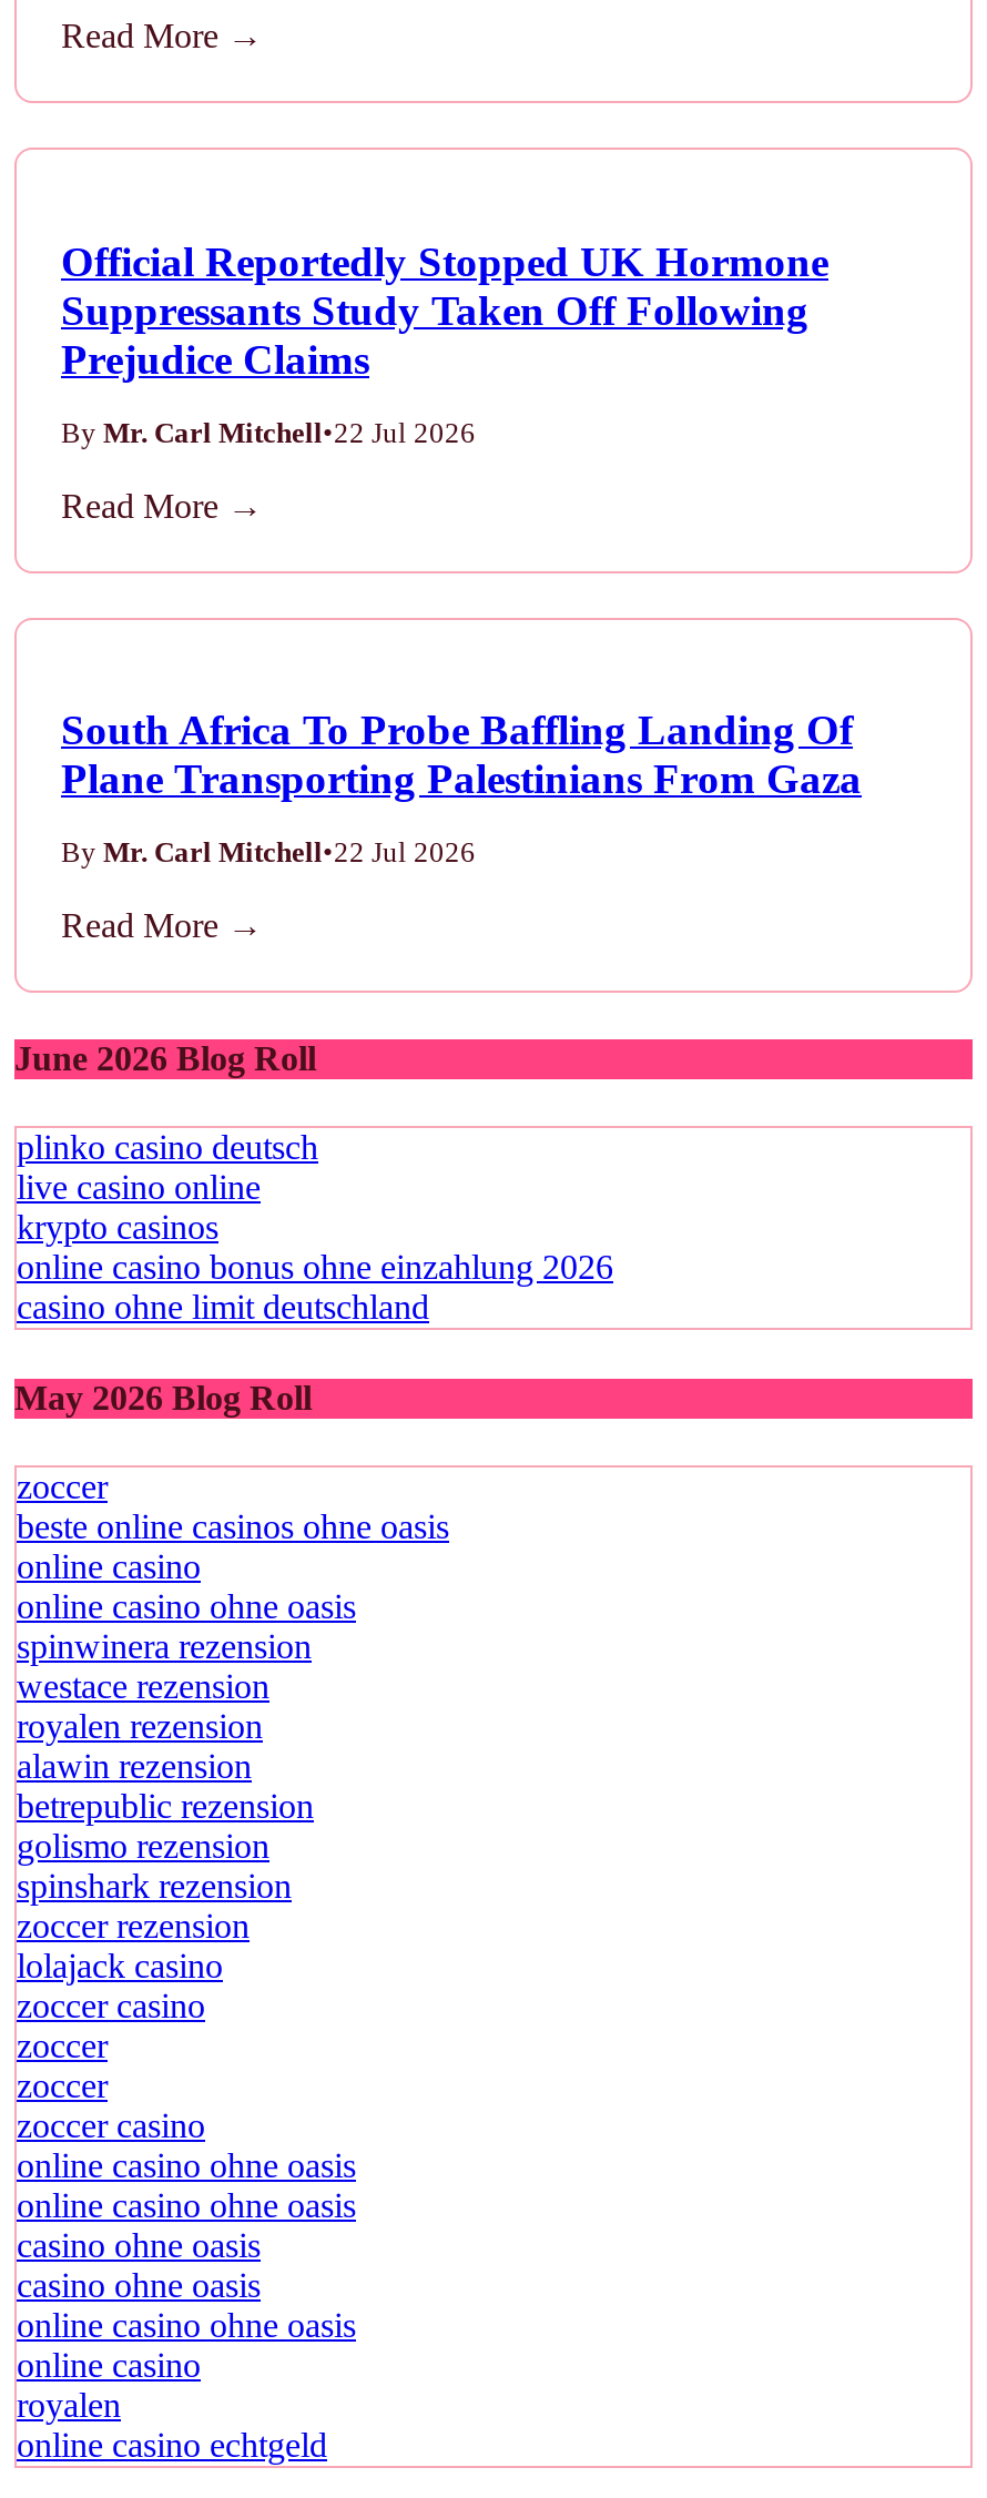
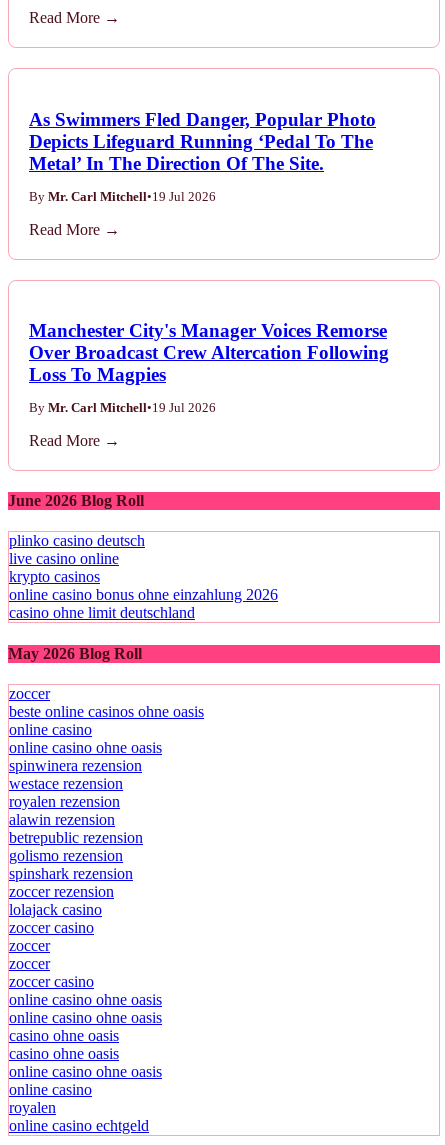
- Official Reportedly Stopped UK Hormone
- Suppressants Study Taken Off Following
- Prejudice Claims
+ As Swimmers Fled Danger, Popular Photo
+ Depicts Lifeguard Running ‘Pedal To The
+ Metal’ In The Direction Of The Site.

- By Mr. Carl Mitchell•22 Jul 2026
+ By Mr. Carl Mitchell•19 Jul 2026

- South Africa To Probe Baffling Landing Of
- Plane Transporting Palestinians From Gaza
+ Manchester City's Manager Voices Remorse
+ Over Broadcast Crew Altercation Following
+ Loss To Magpies

- By Mr. Carl Mitchell•22 Jul 2026
+ By Mr. Carl Mitchell•19 Jul 2026
